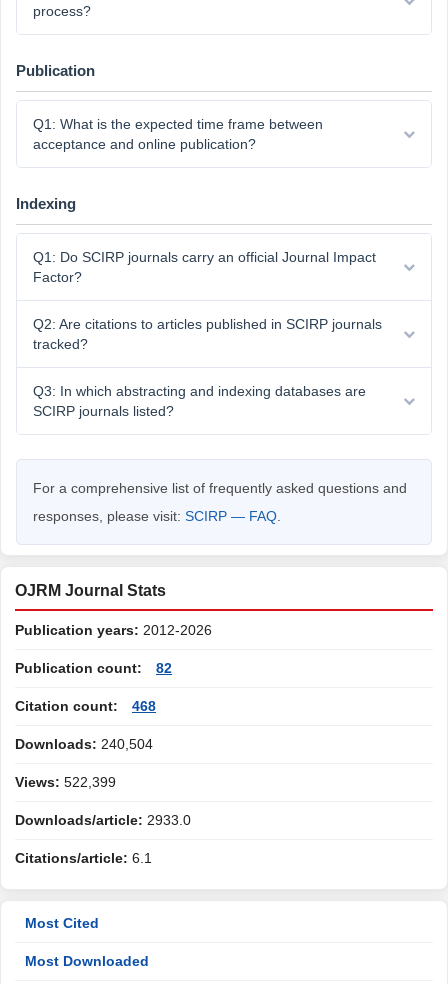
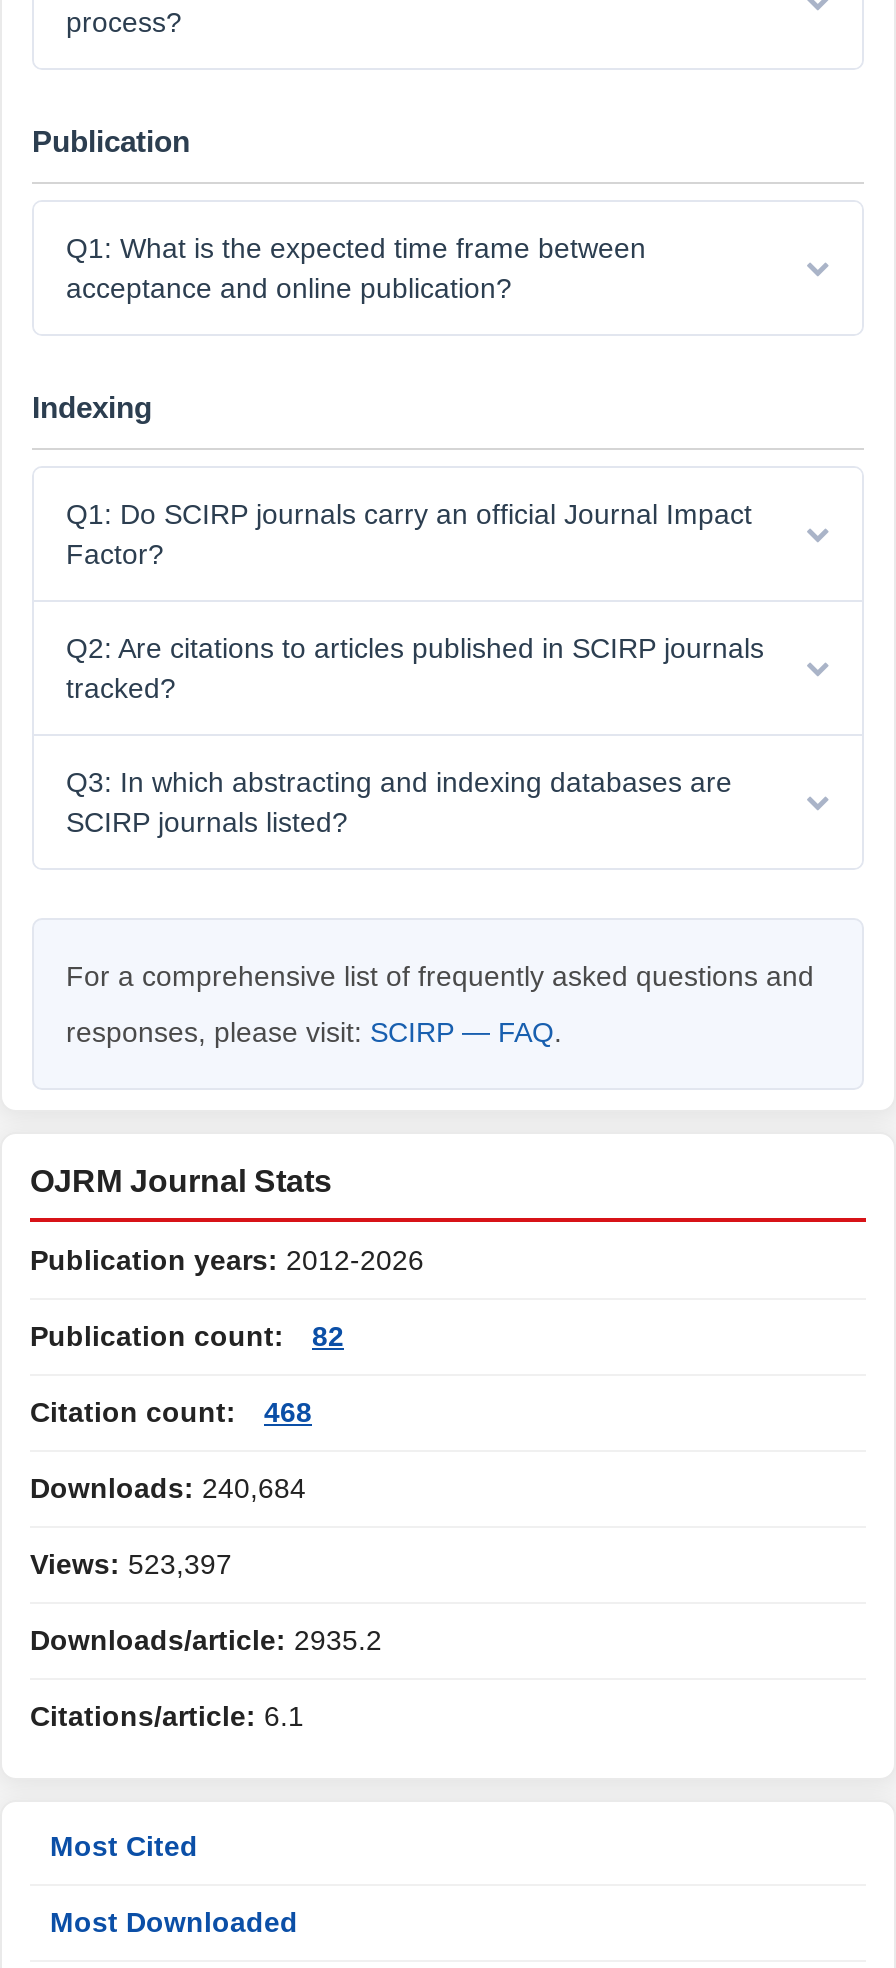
- Downloads: 240,504
+ Downloads: 240,684

- Views: 522,399
+ Views: 523,397

- Downloads/article: 2933.0
+ Downloads/article: 2935.2
